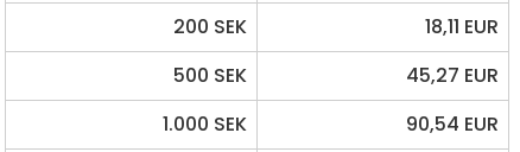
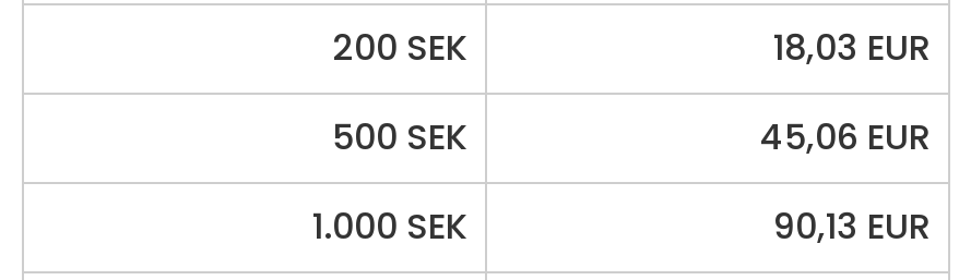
- 18,11 EUR
+ 18,03 EUR

- 45,27 EUR
+ 45,06 EUR

- 90,54 EUR
+ 90,13 EUR
